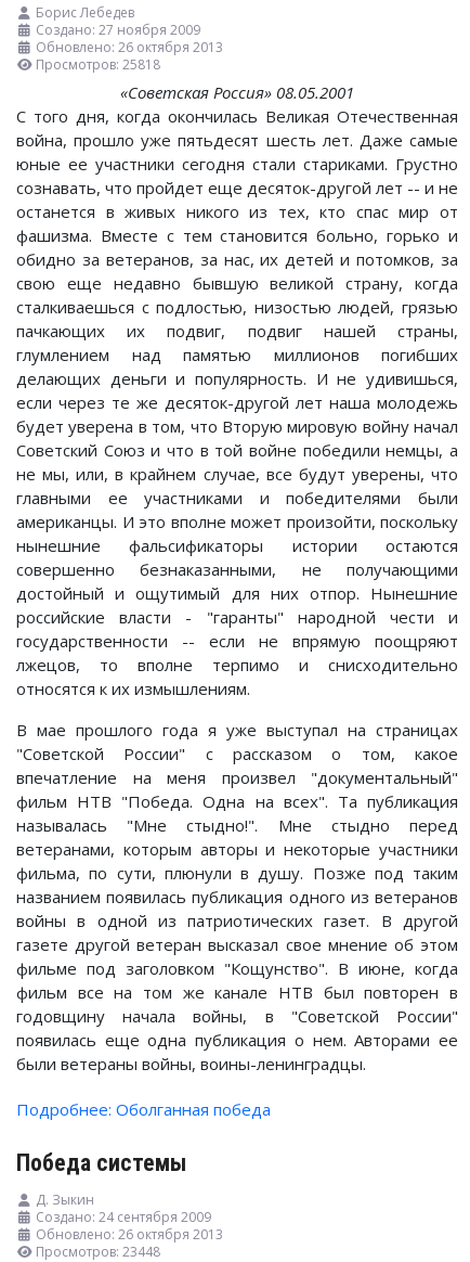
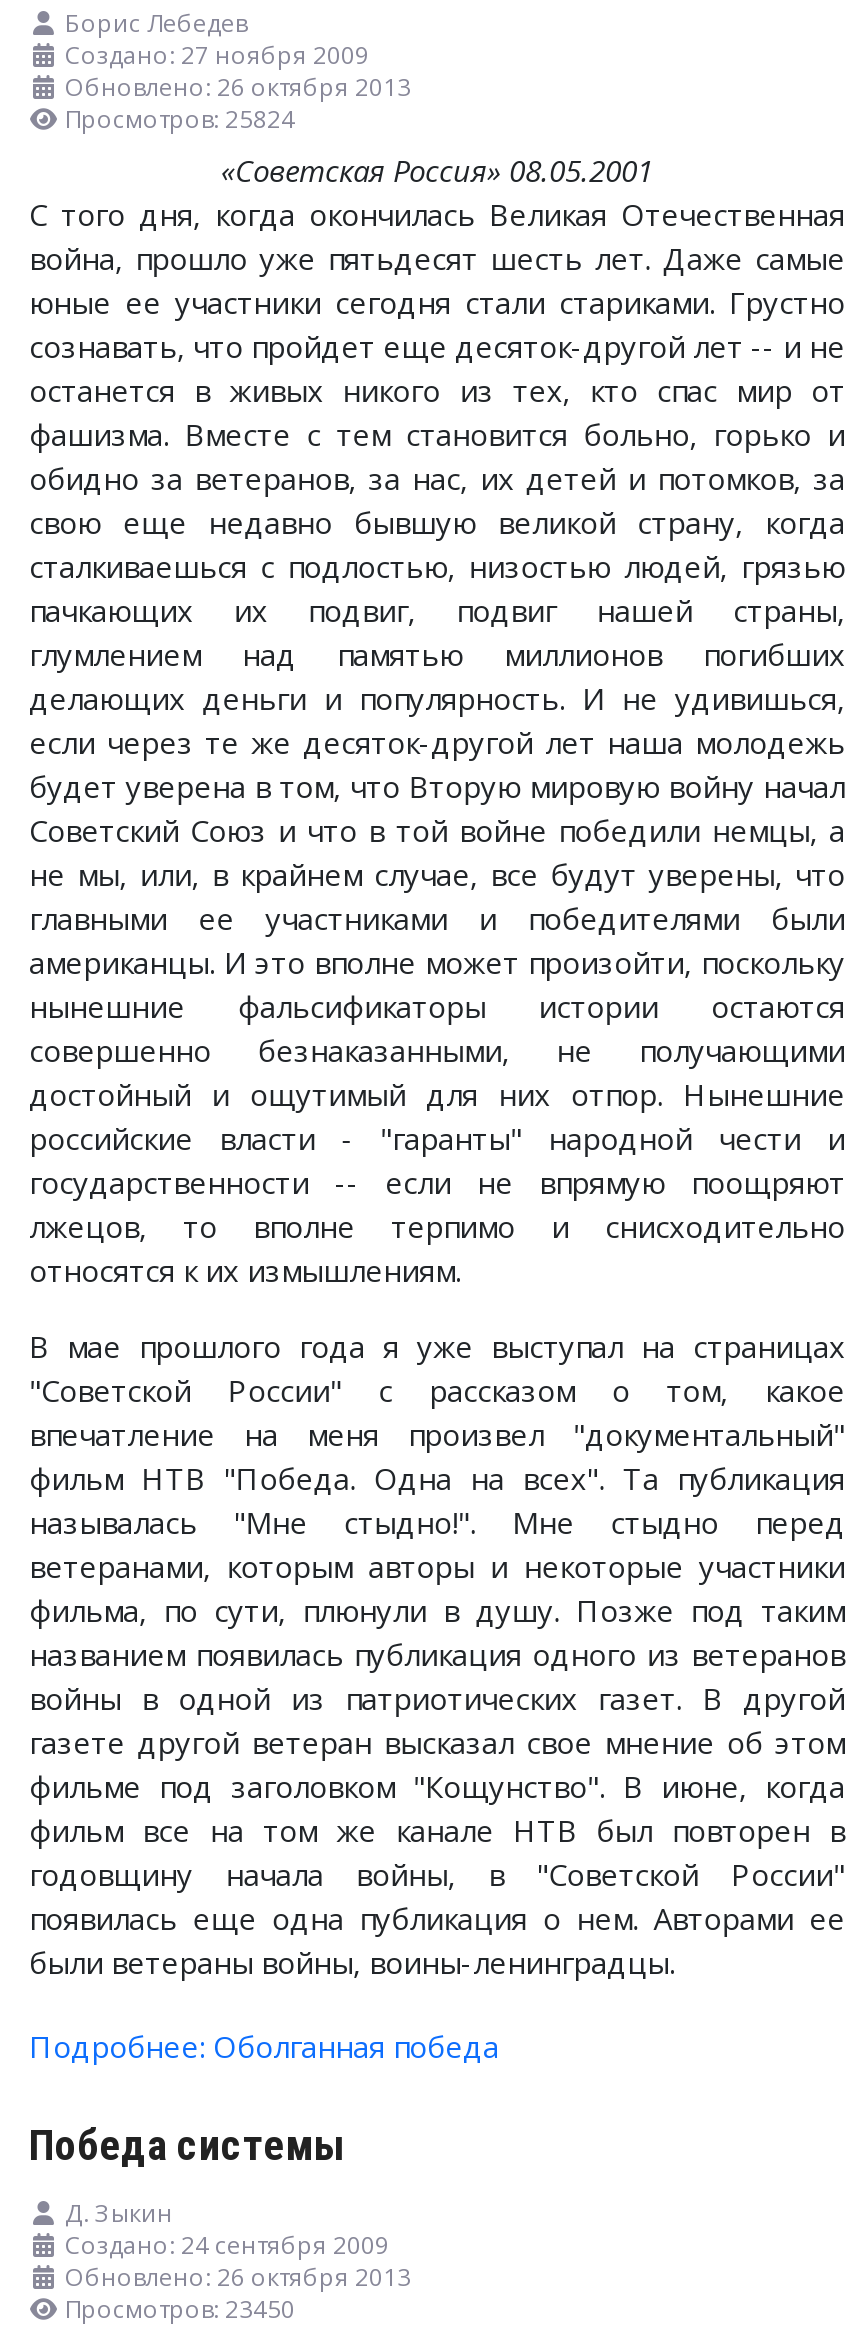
- Просмотров: 25818
+ Просмотров: 25824

- Просмотров: 23448
+ Просмотров: 23450
